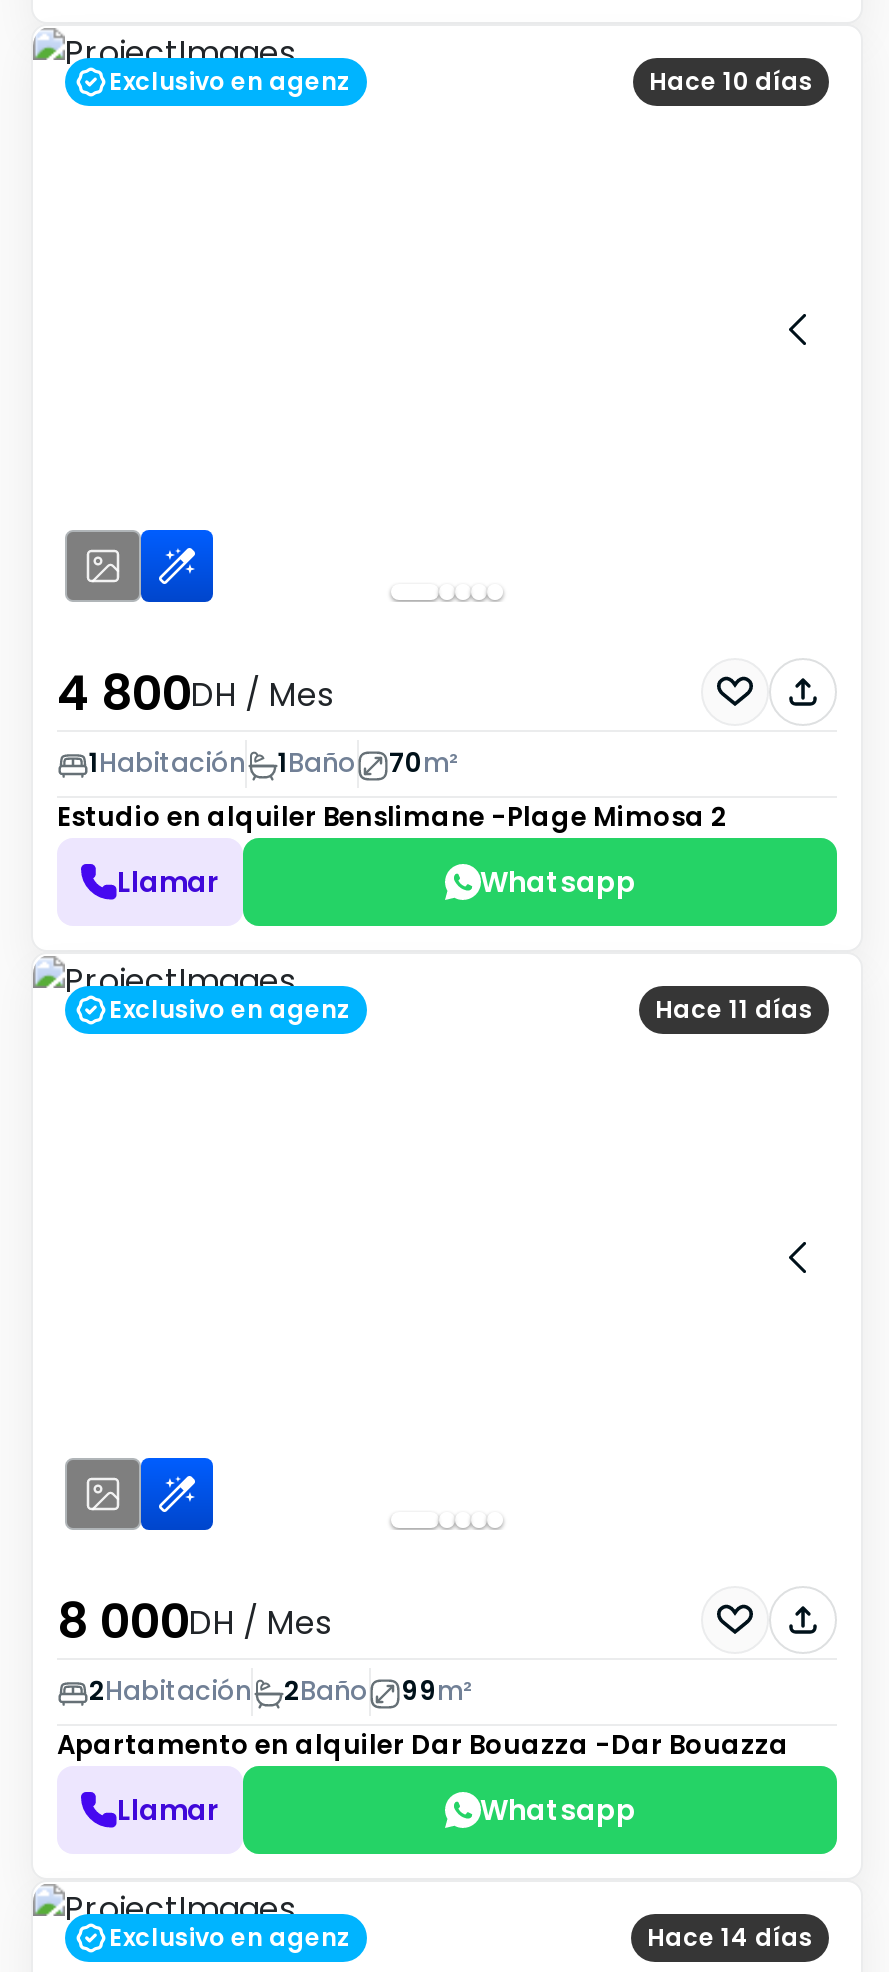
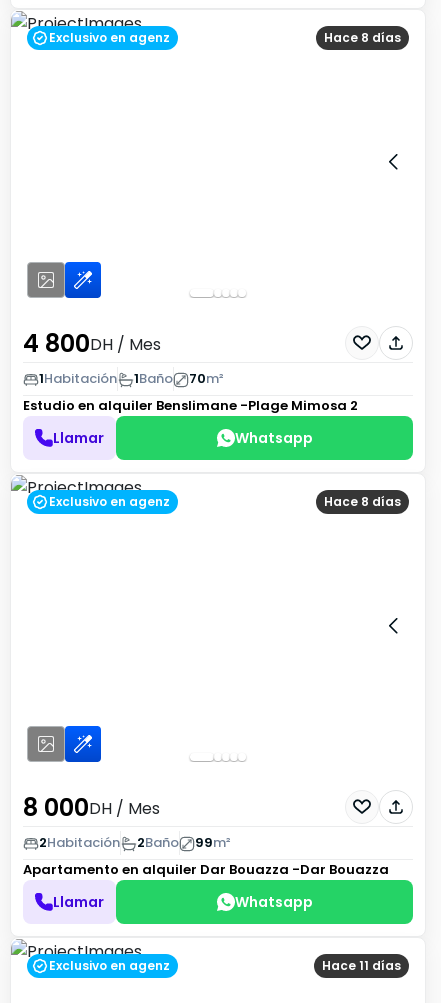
- Hace 10 días
+ Hace 8 días

- Hace 11 días
+ Hace 8 días

- Hace 14 días
+ Hace 11 días
